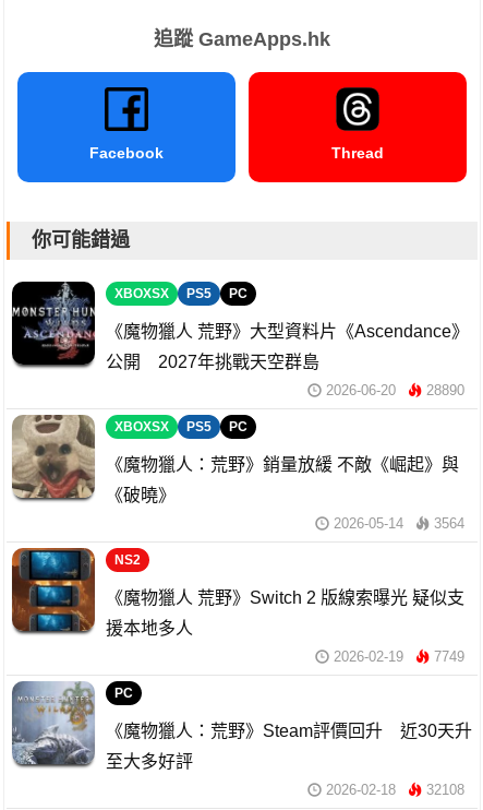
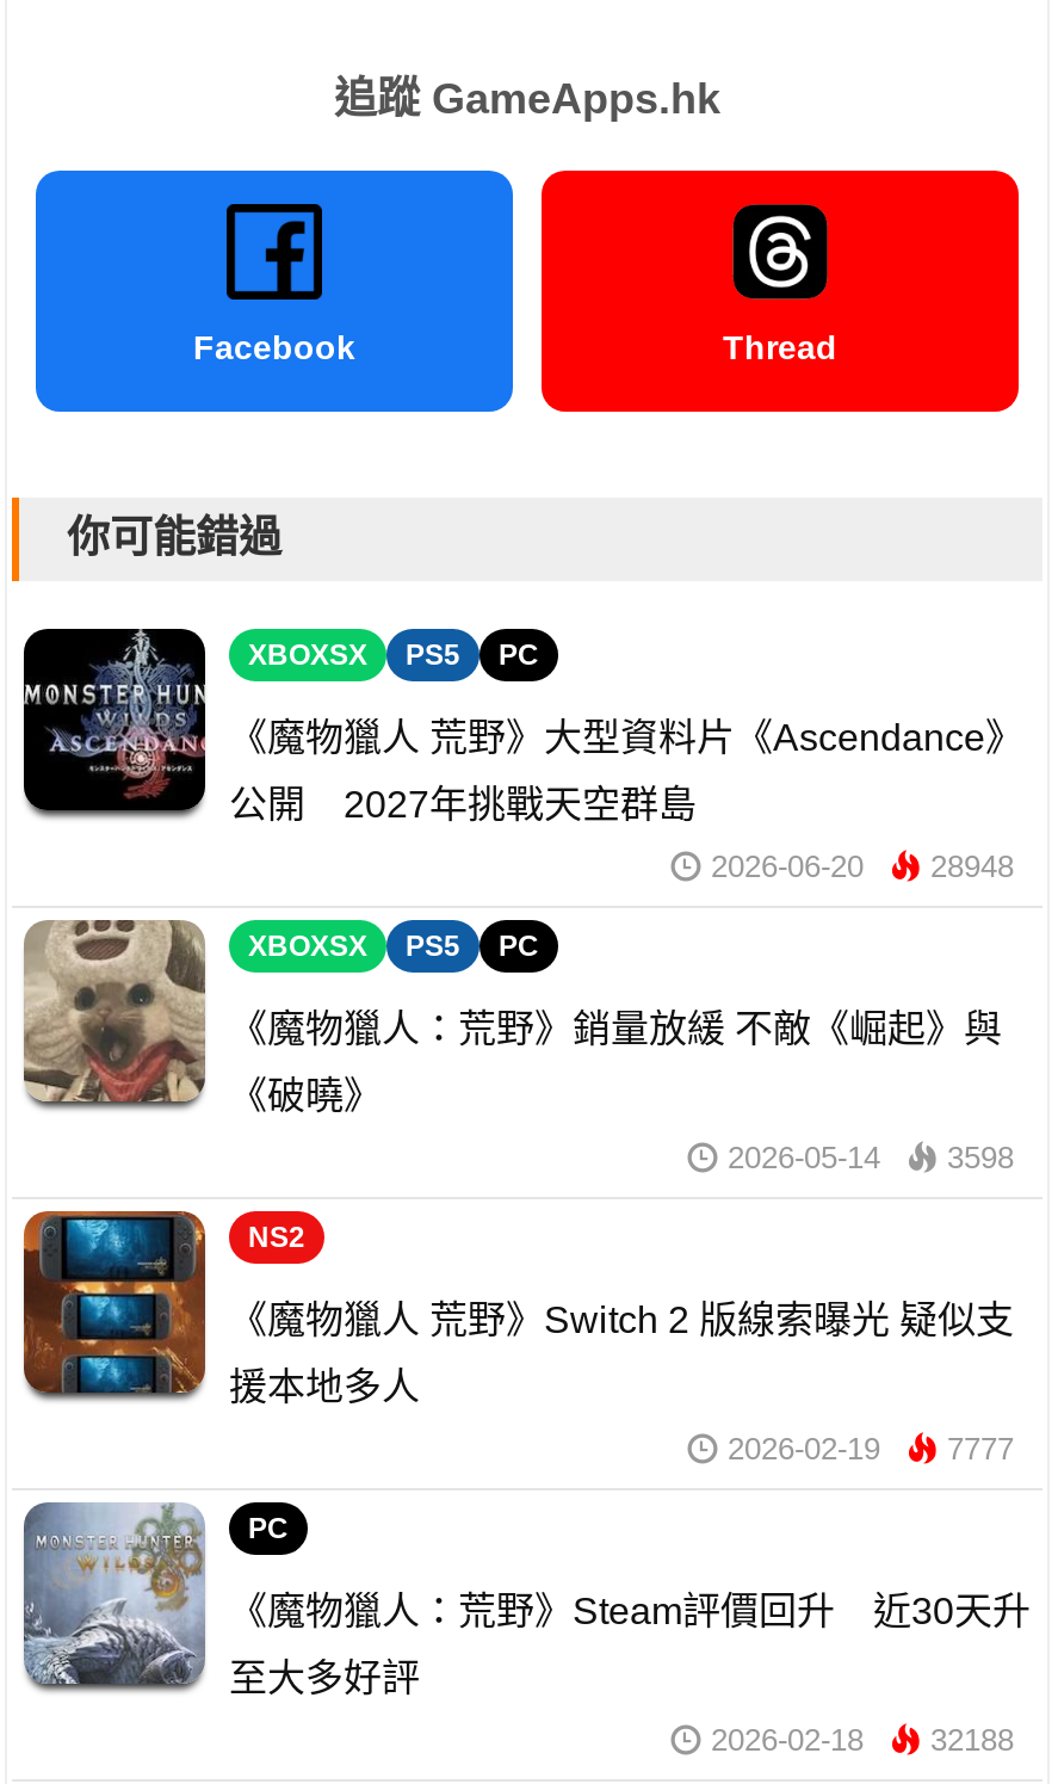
- 2026-06-20 28890
+ 2026-06-20 28948

- 2026-05-14 3564
+ 2026-05-14 3598

- 2026-02-19 7749
+ 2026-02-19 7777

- 2026-02-18 32108
+ 2026-02-18 32188
